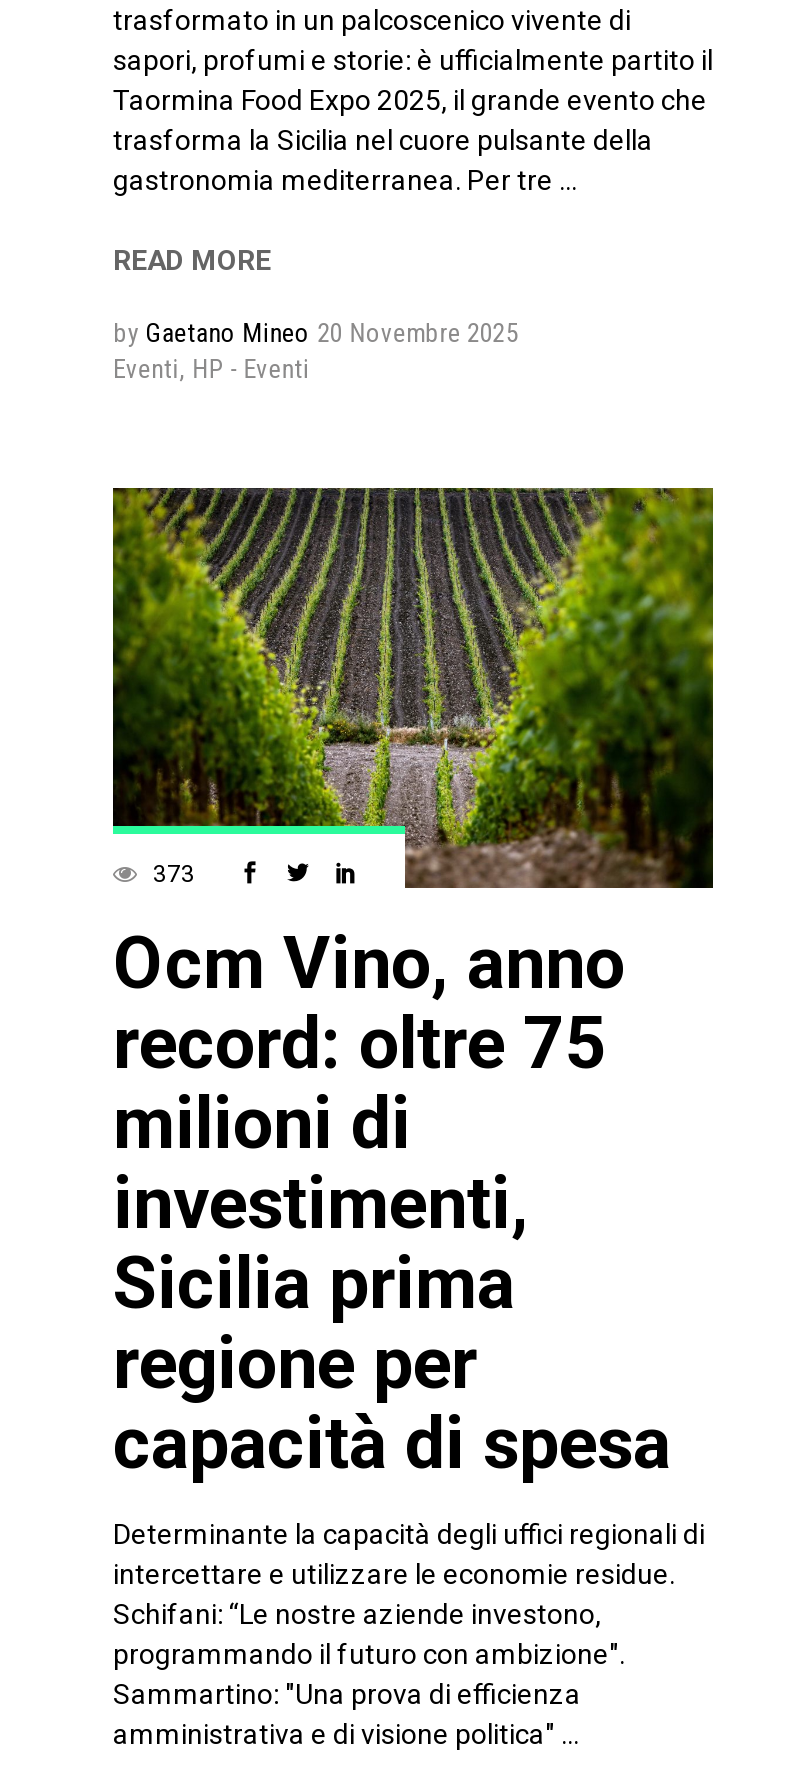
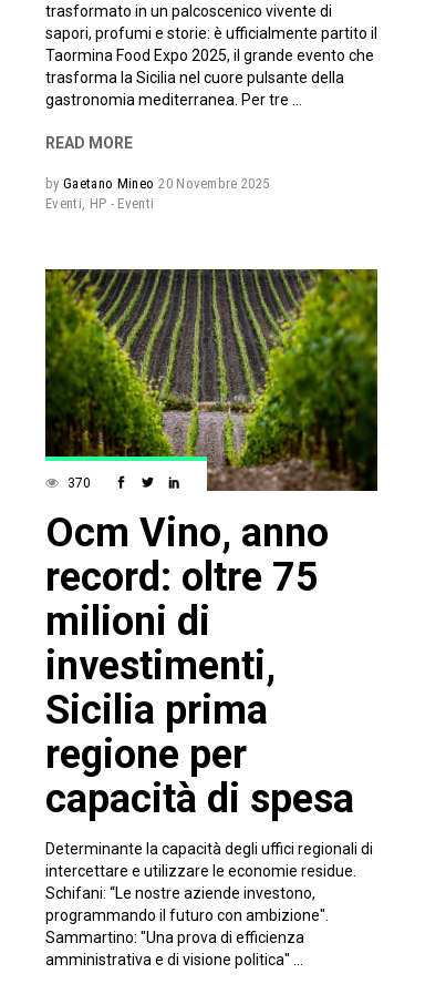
- 373
+ 370
